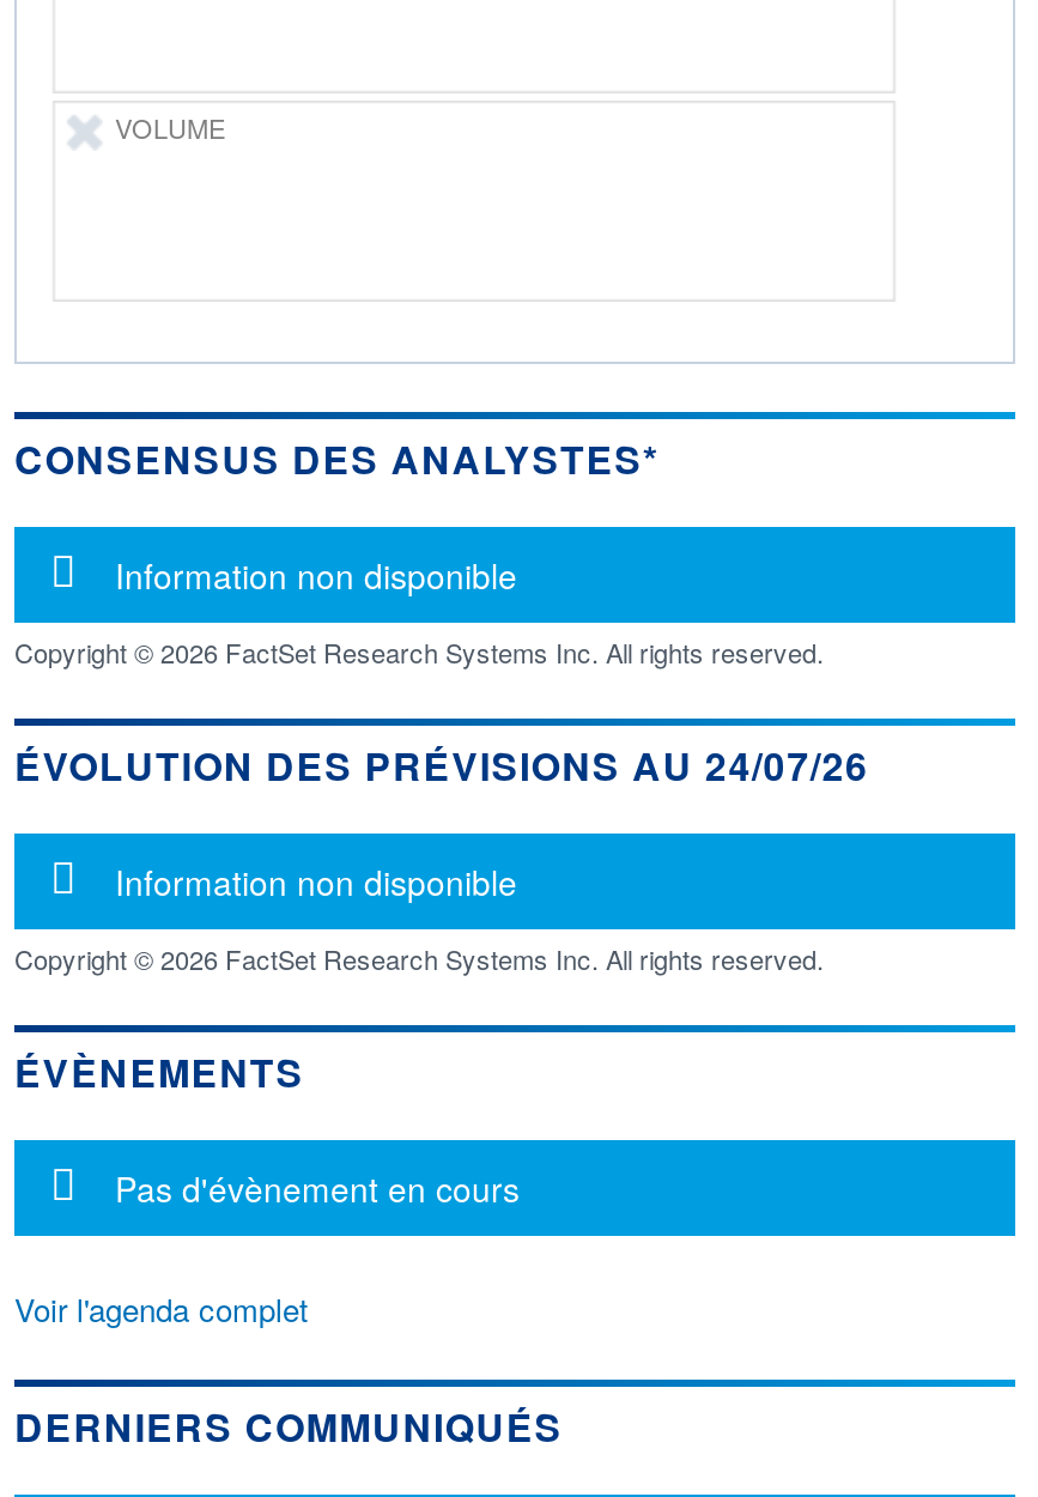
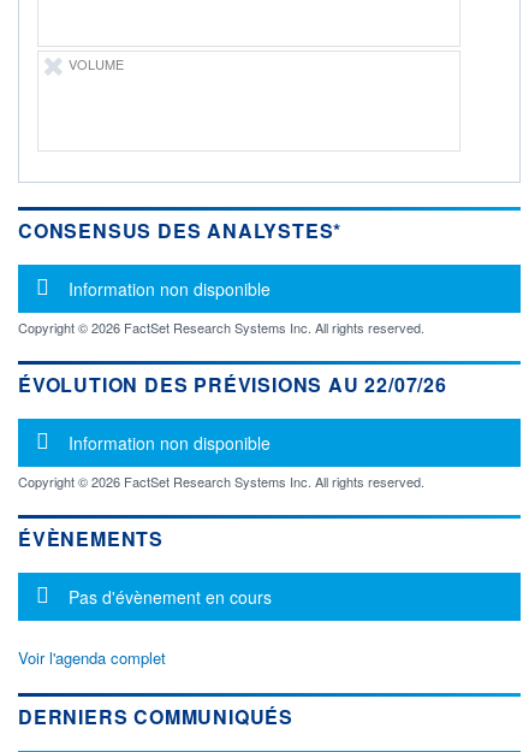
- ÉVOLUTION DES PRÉVISIONS AU 24/07/26
+ ÉVOLUTION DES PRÉVISIONS AU 22/07/26
